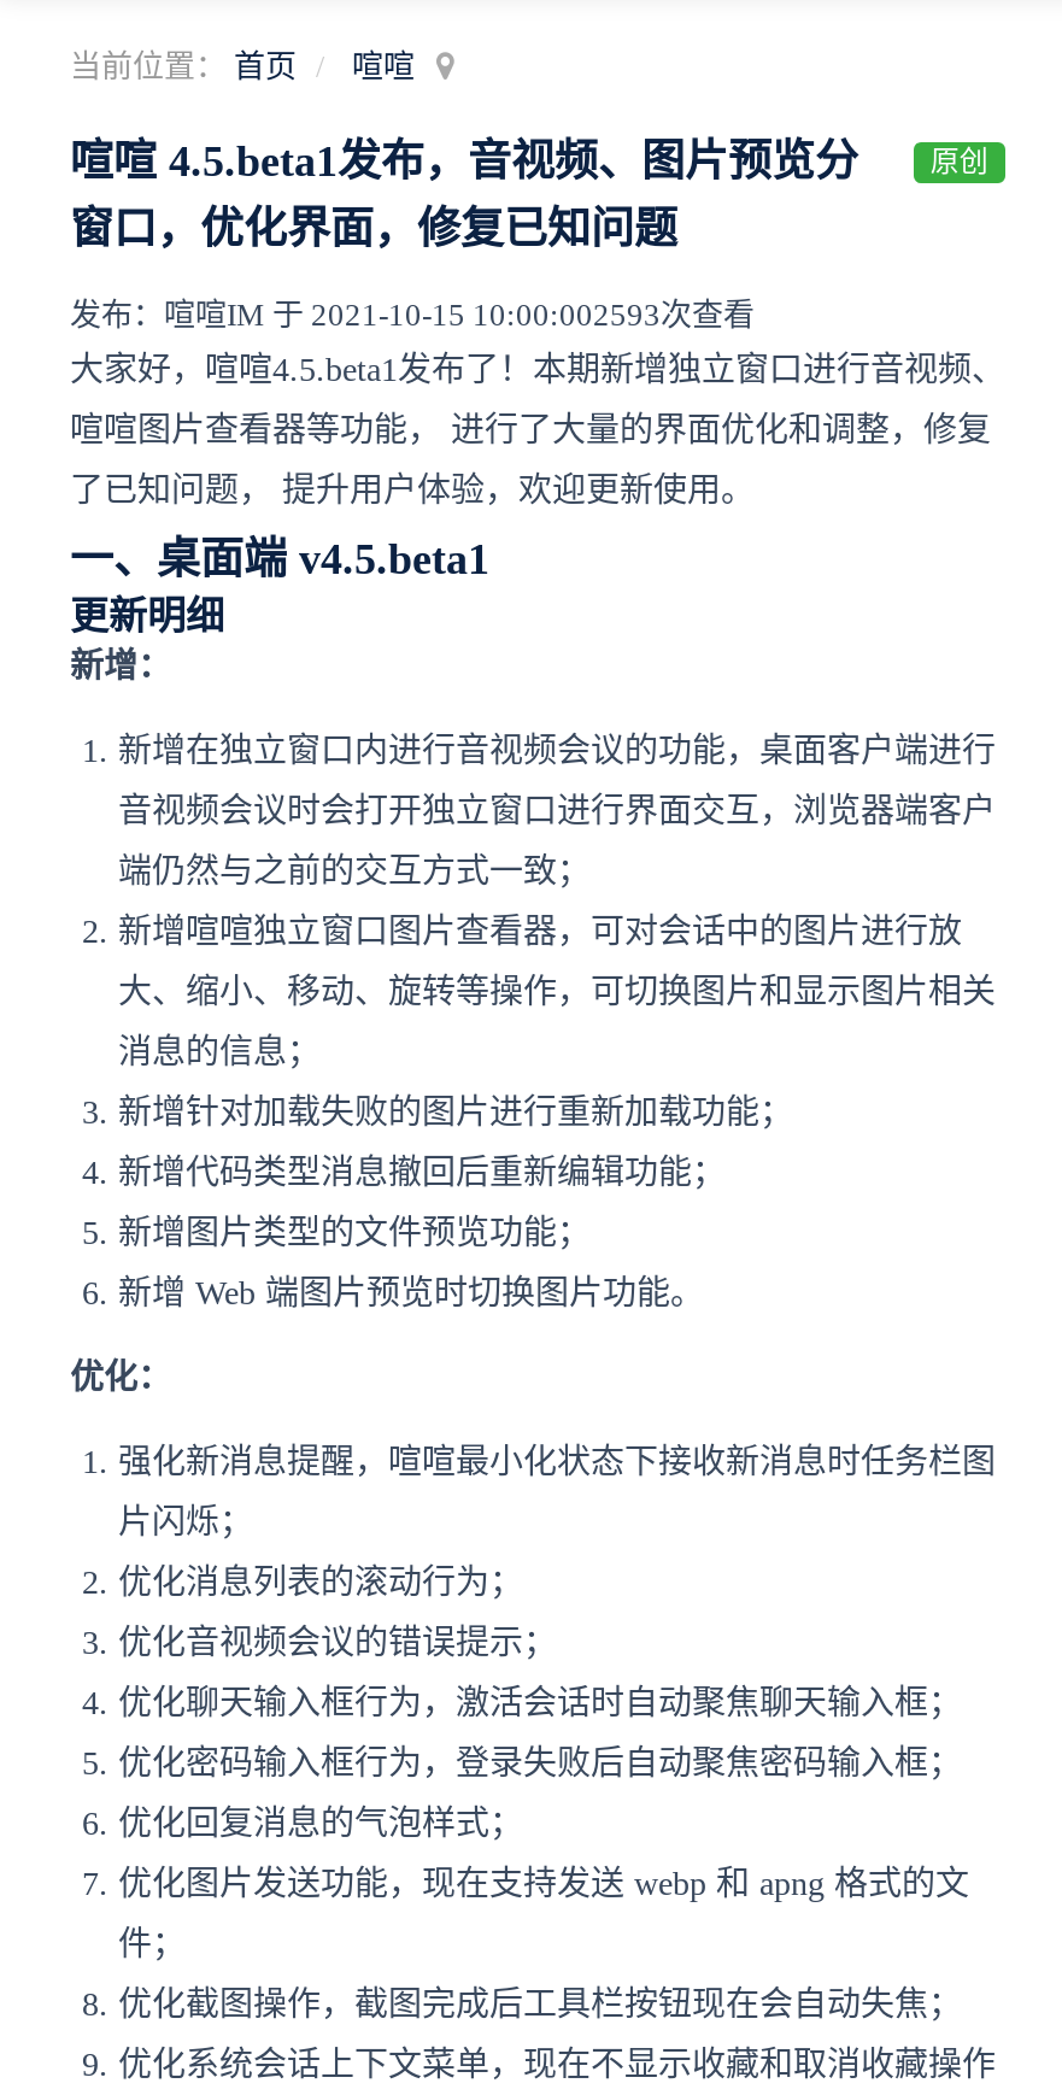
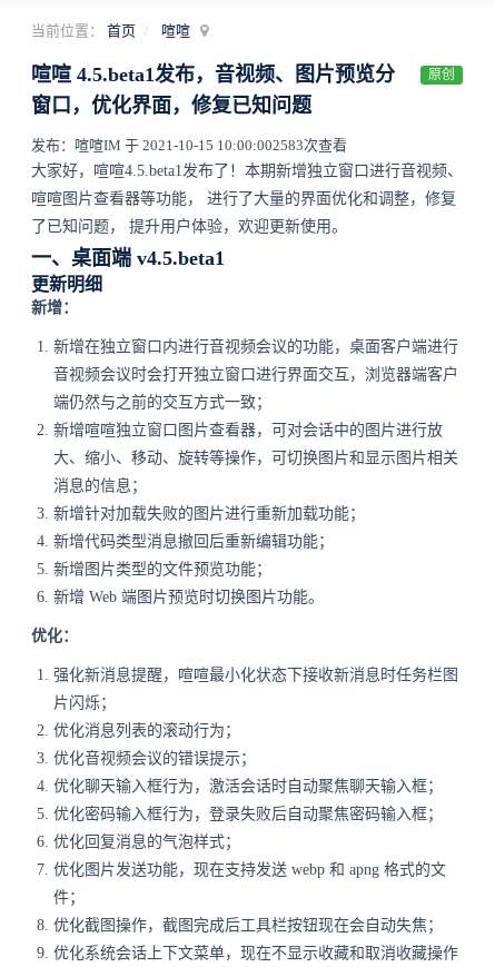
- 发布：喧喧IM 于 2021-10-15 10:00:002593次查看
+ 发布：喧喧IM 于 2021-10-15 10:00:002583次查看
